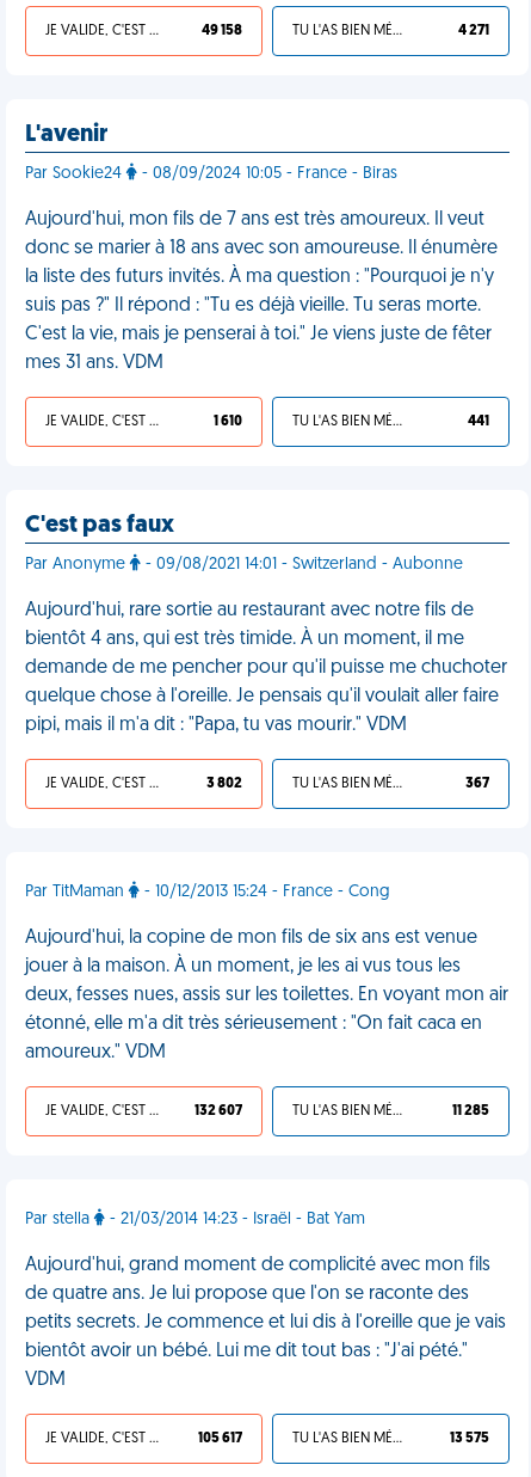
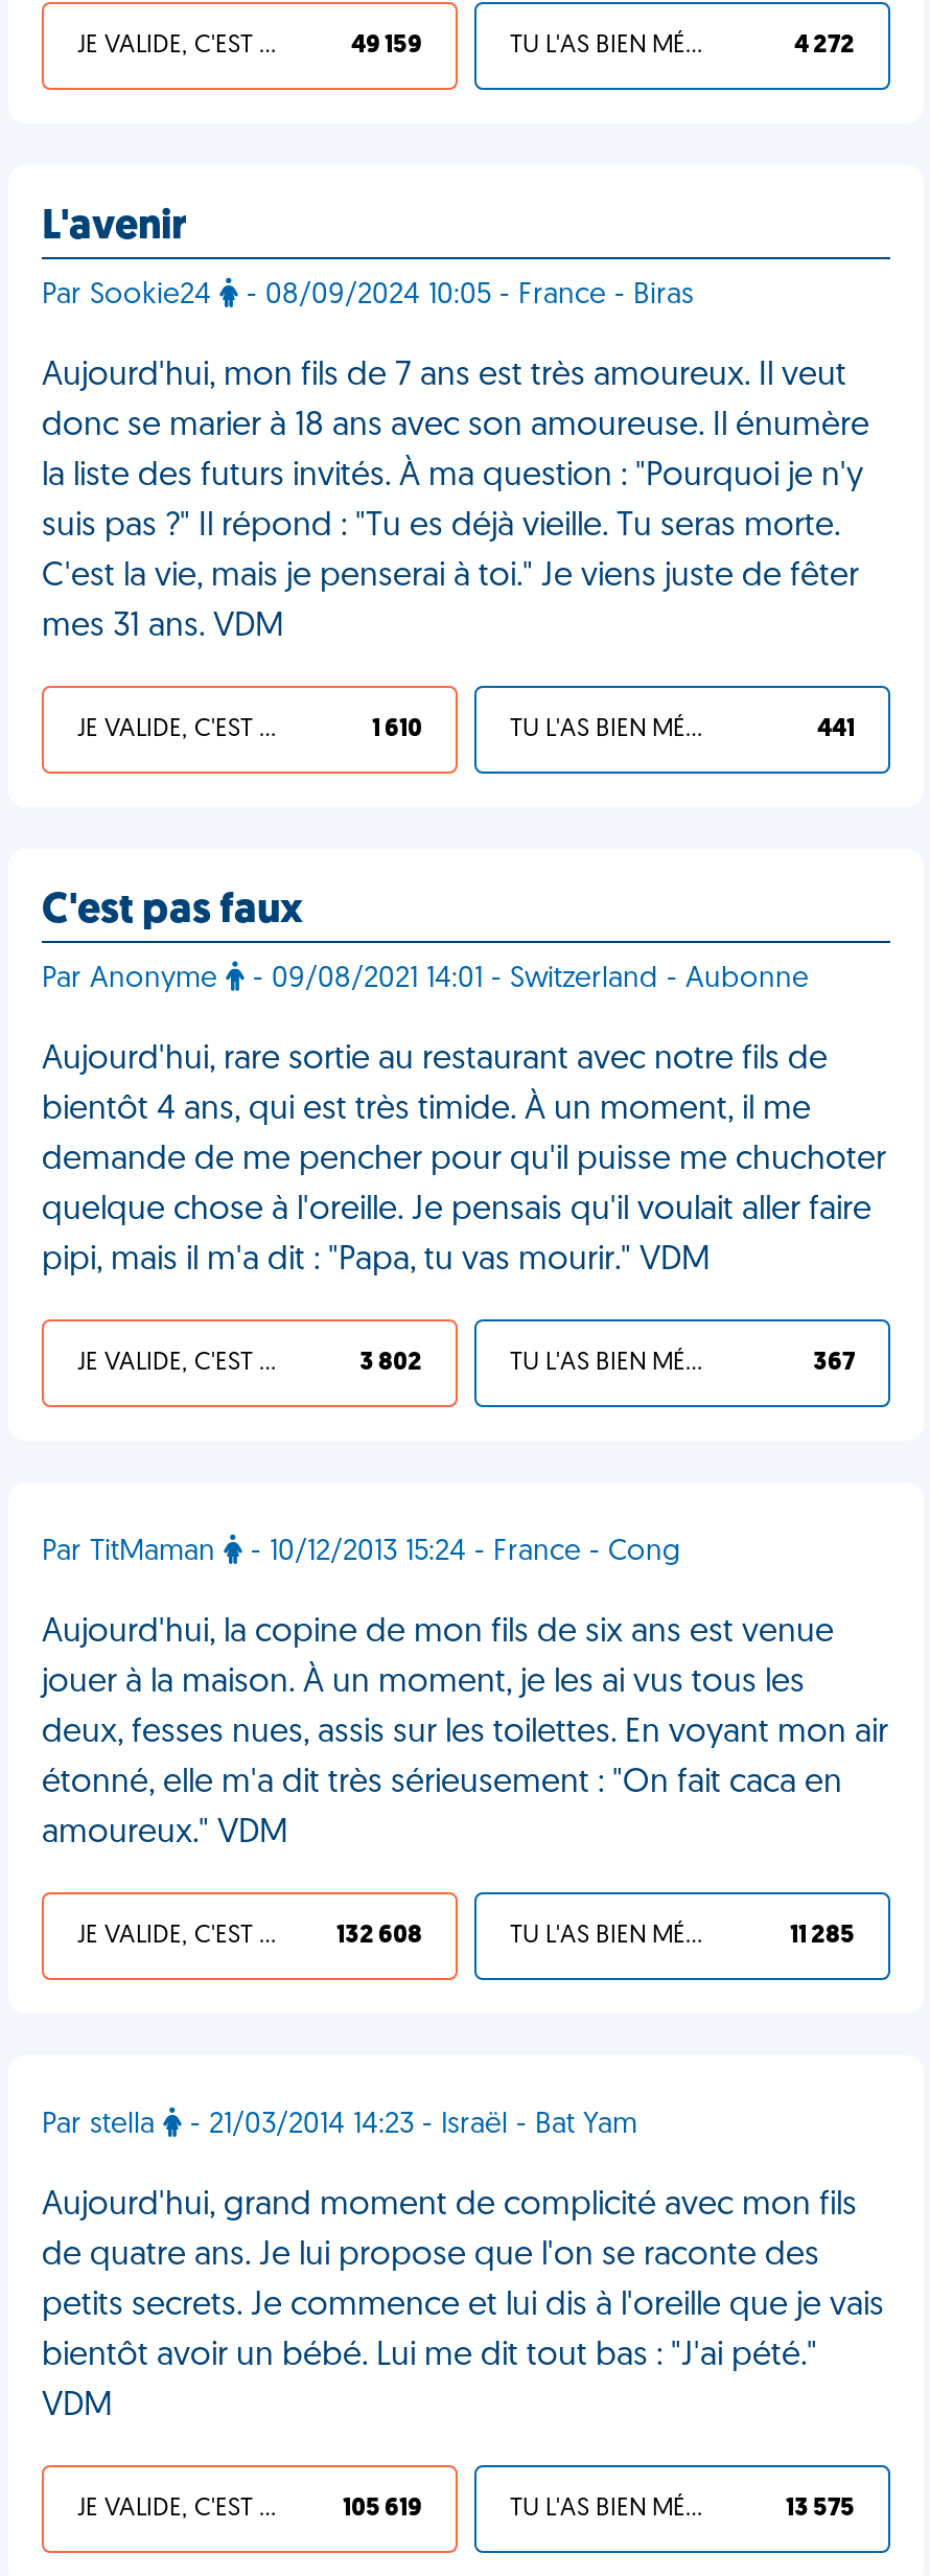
- 49 158
+ 49 159

- 4 271
+ 4 272

- 132 607
+ 132 608

- 105 617
+ 105 619
